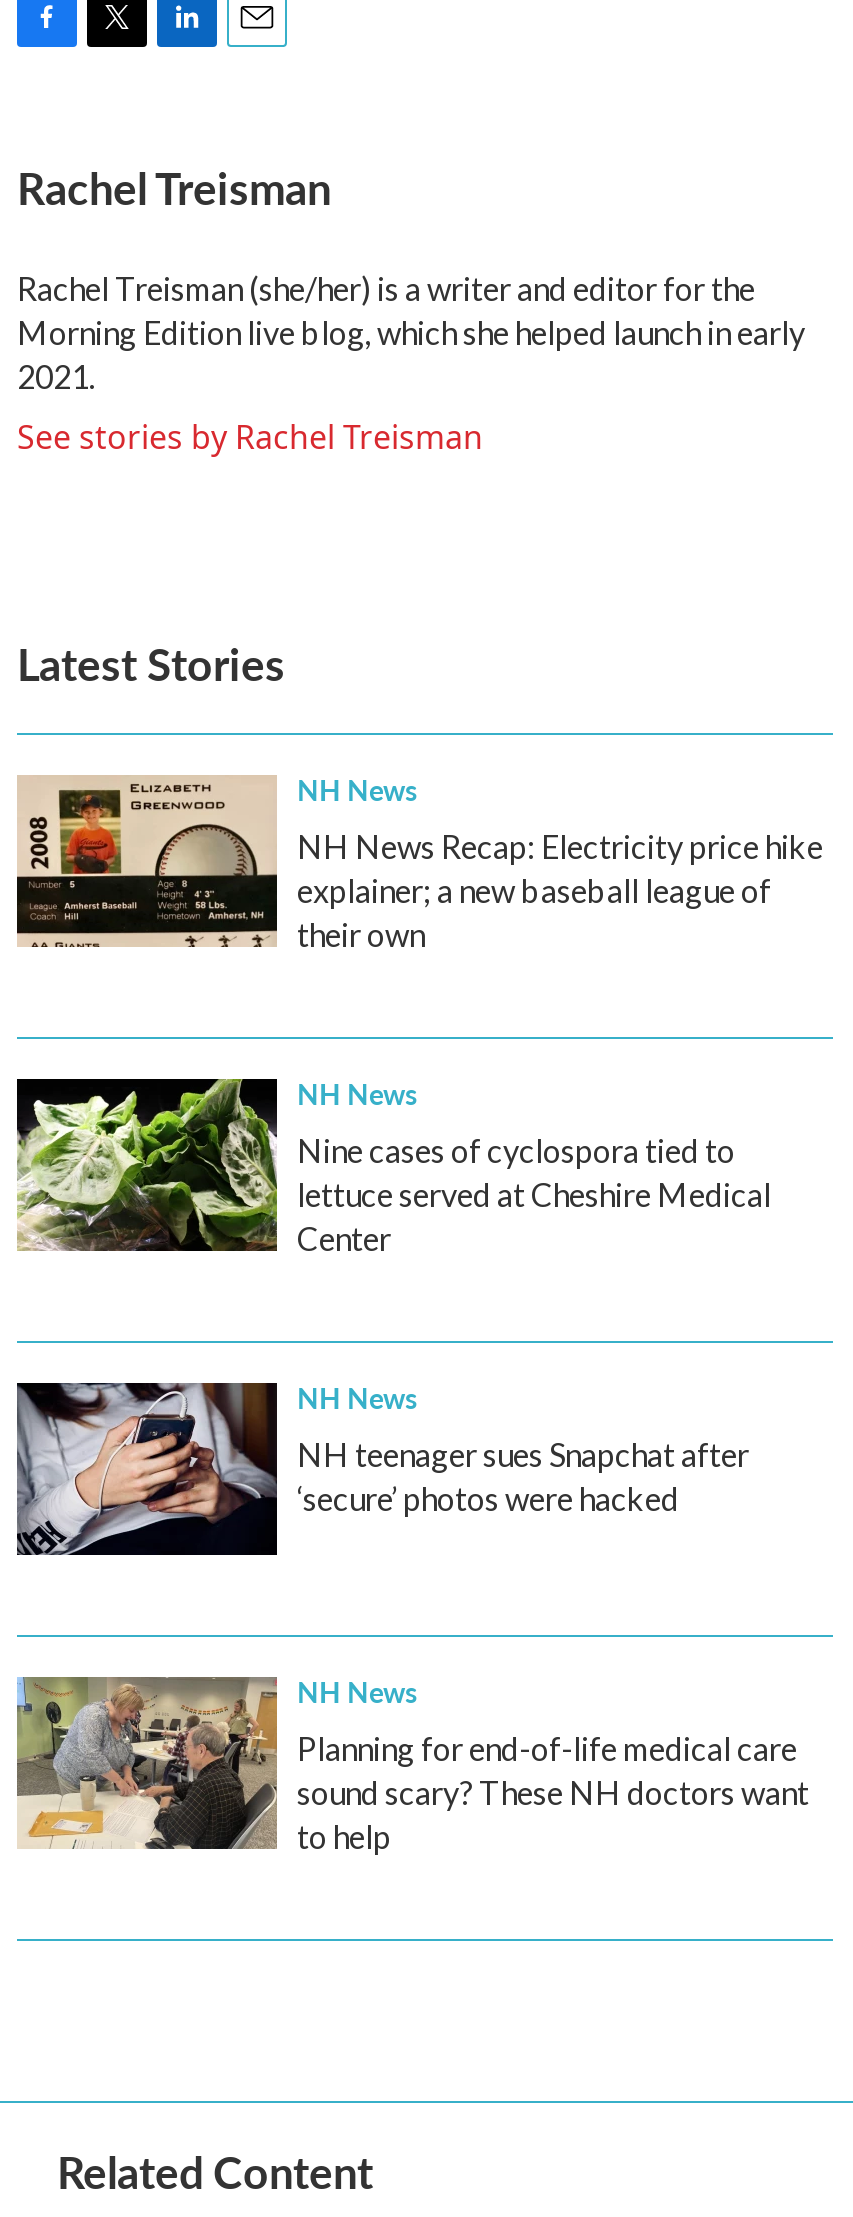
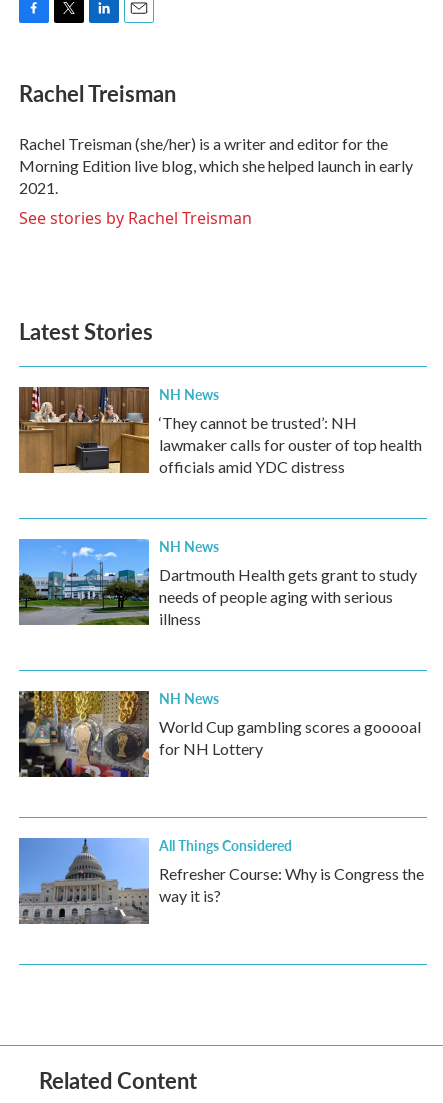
- [image]
- NH News Recap: Electricity price hike
- explainer; a new baseball league of
- their own
+ [image]
+ ‘They cannot be trusted’: NH
+ lawmaker calls for ouster of top health
+ officials amid YDC distress

- [image]
- Nine cases of cyclospora tied to
- lettuce served at Cheshire Medical
- Center
+ [image]
+ Dartmouth Health gets grant to study
+ needs of people aging with serious
+ illness

- [image]
- NH teenager sues Snapchat after
- ‘secure’ photos were hacked
+ [image]
+ World Cup gambling scores a gooooal
+ for NH Lottery

- [image]
- NH News
- Planning for end-of-life medical care
- sound scary? These NH doctors want
- to help
+ [image]
+ All Things Considered
+ Refresher Course: Why is Congress the
+ way it is?
